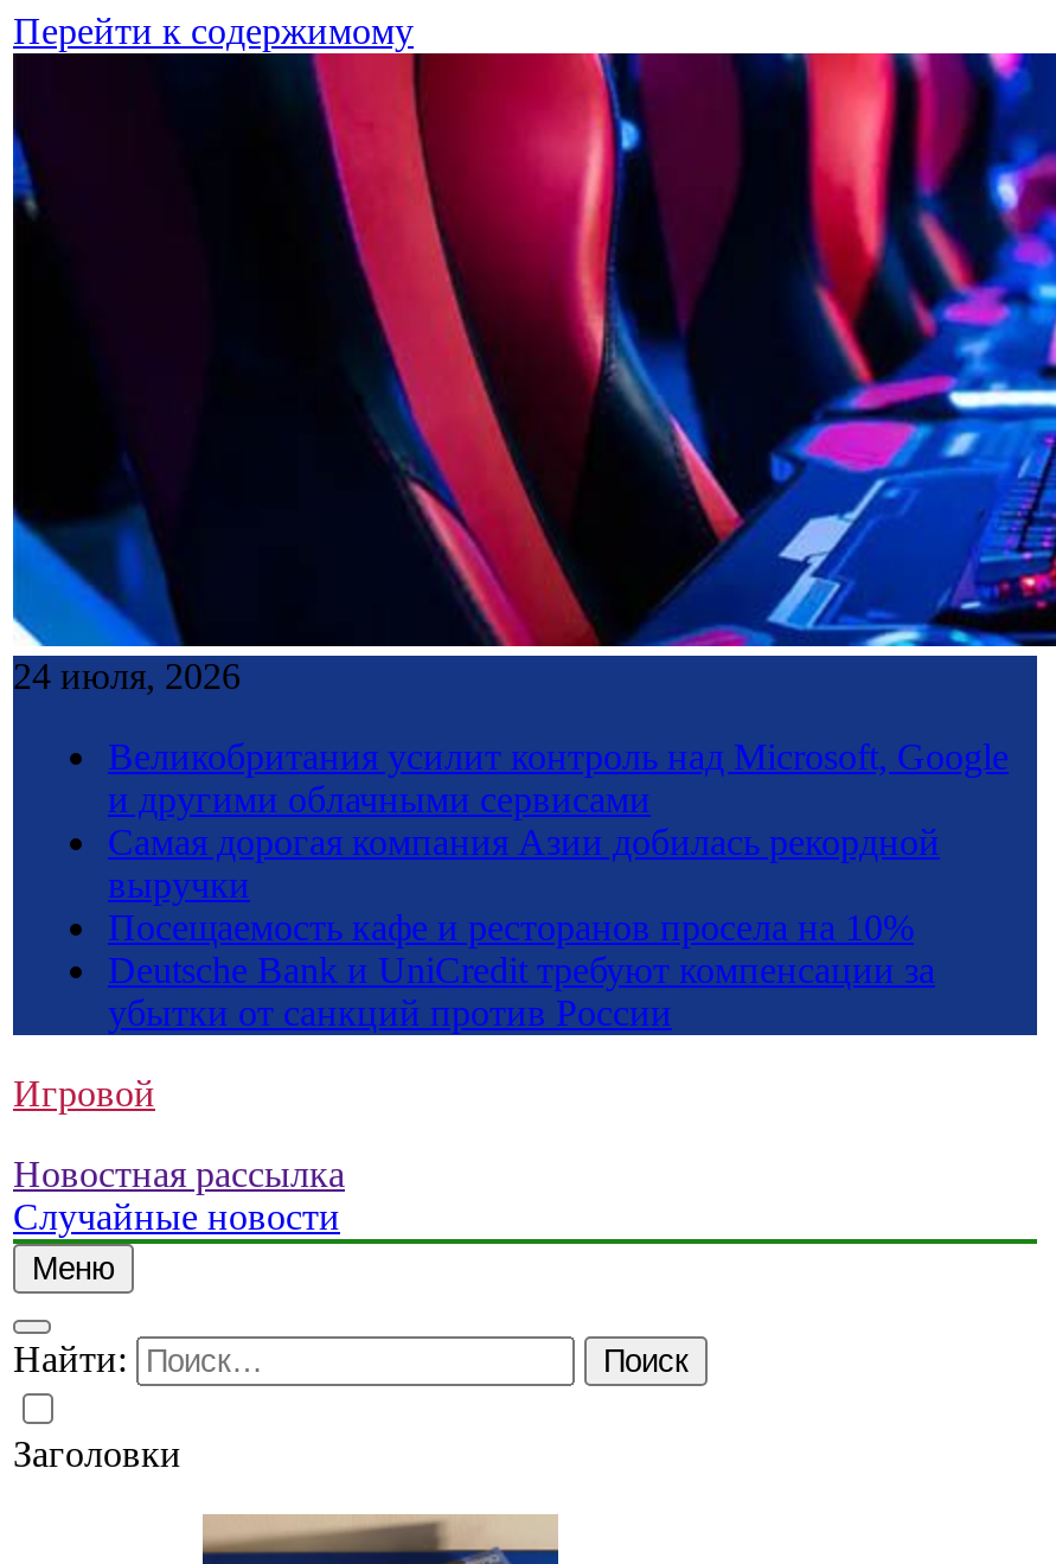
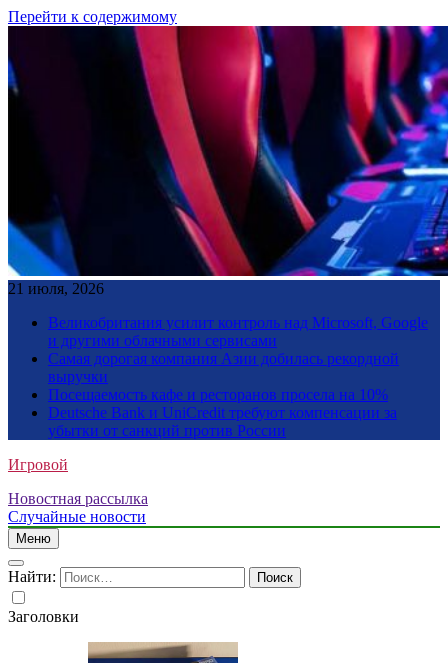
- 24 июля, 2026
+ 21 июля, 2026
